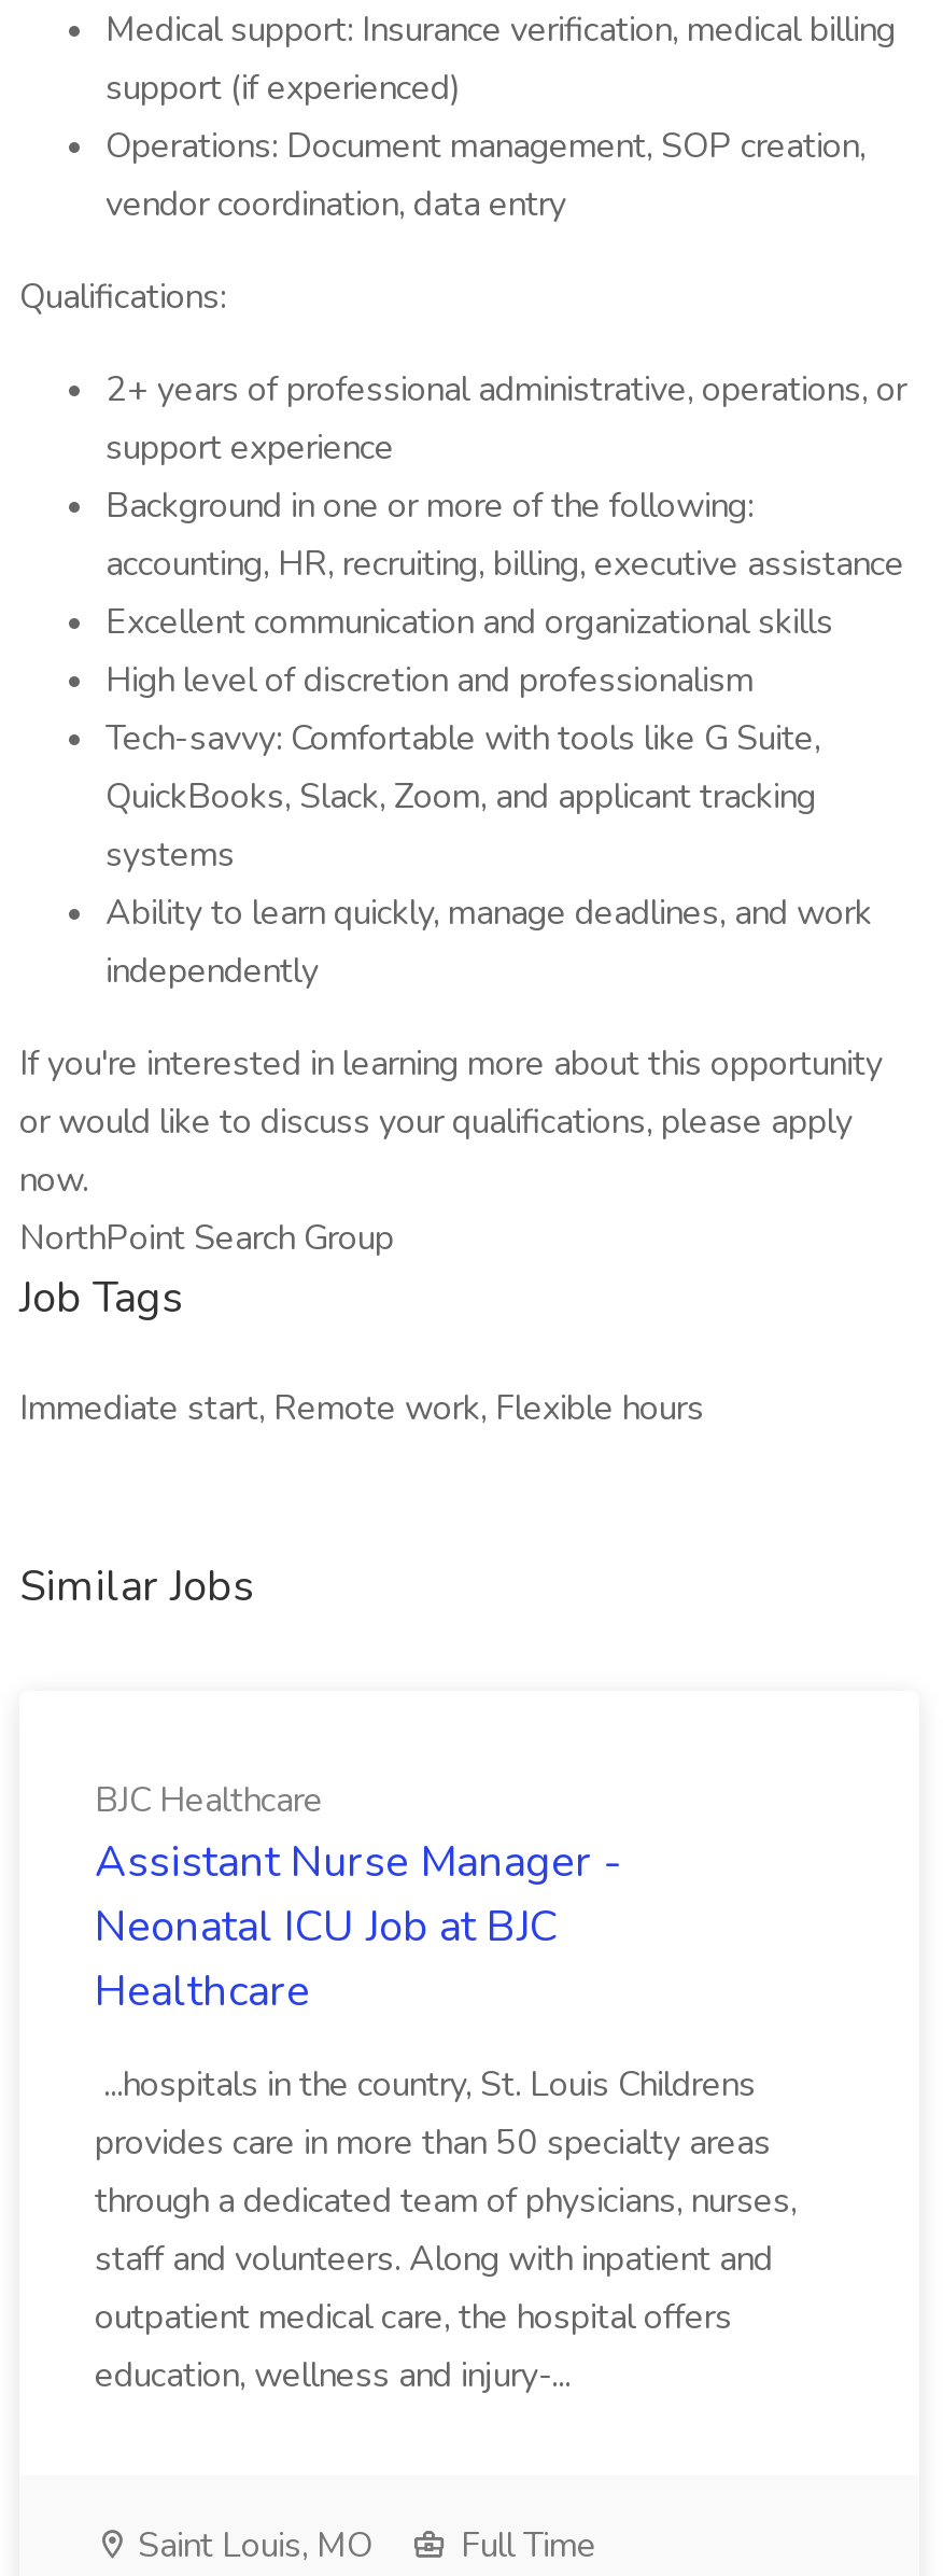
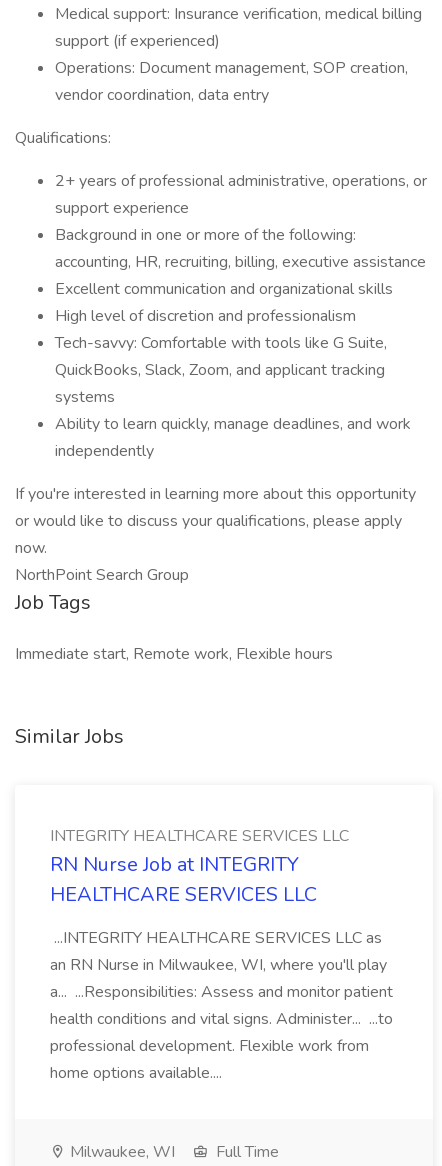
- BJC Healthcare
- Assistant Nurse Manager -
- Neonatal ICU Job at BJC
- Healthcare
+ INTEGRITY HEALTHCARE SERVICES LLC
+ RN Nurse Job at INTEGRITY
+ HEALTHCARE SERVICES LLC

- ...hospitals in the country, St. Louis Childrens
- provides care in more than 50 specialty areas
- through a dedicated team of physicians, nurses,
- staff and volunteers. Along with inpatient and
- outpatient medical care, the hospital offers
- education, wellness and injury-...
+ ...INTEGRITY HEALTHCARE SERVICES LLC as
+ an RN Nurse in Milwaukee, WI, where you'll play
+ a... ...Responsibilities: Assess and monitor patient
+ health conditions and vital signs. Administer... ...to
+ professional development. Flexible work from
+ home options available....

- Saint Louis, MO
+ Milwaukee, WI
